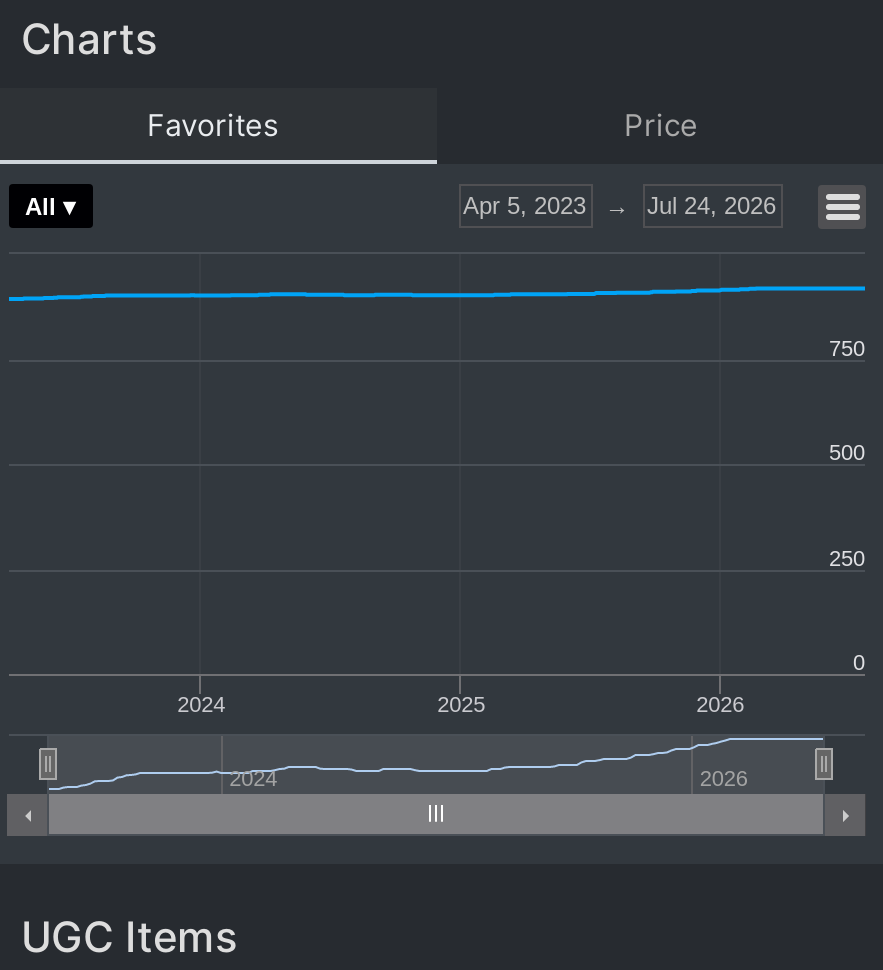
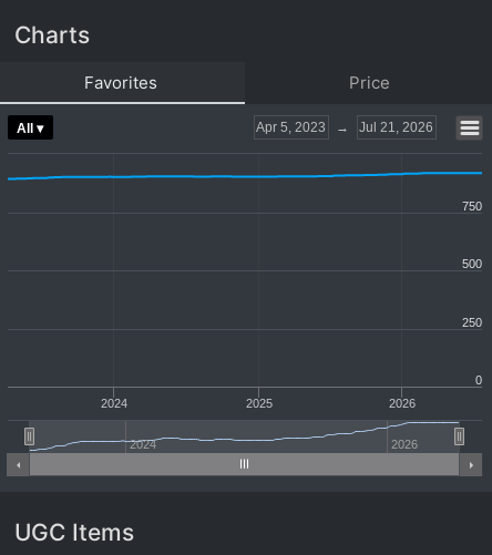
- Jul 24, 2026
+ Jul 21, 2026
